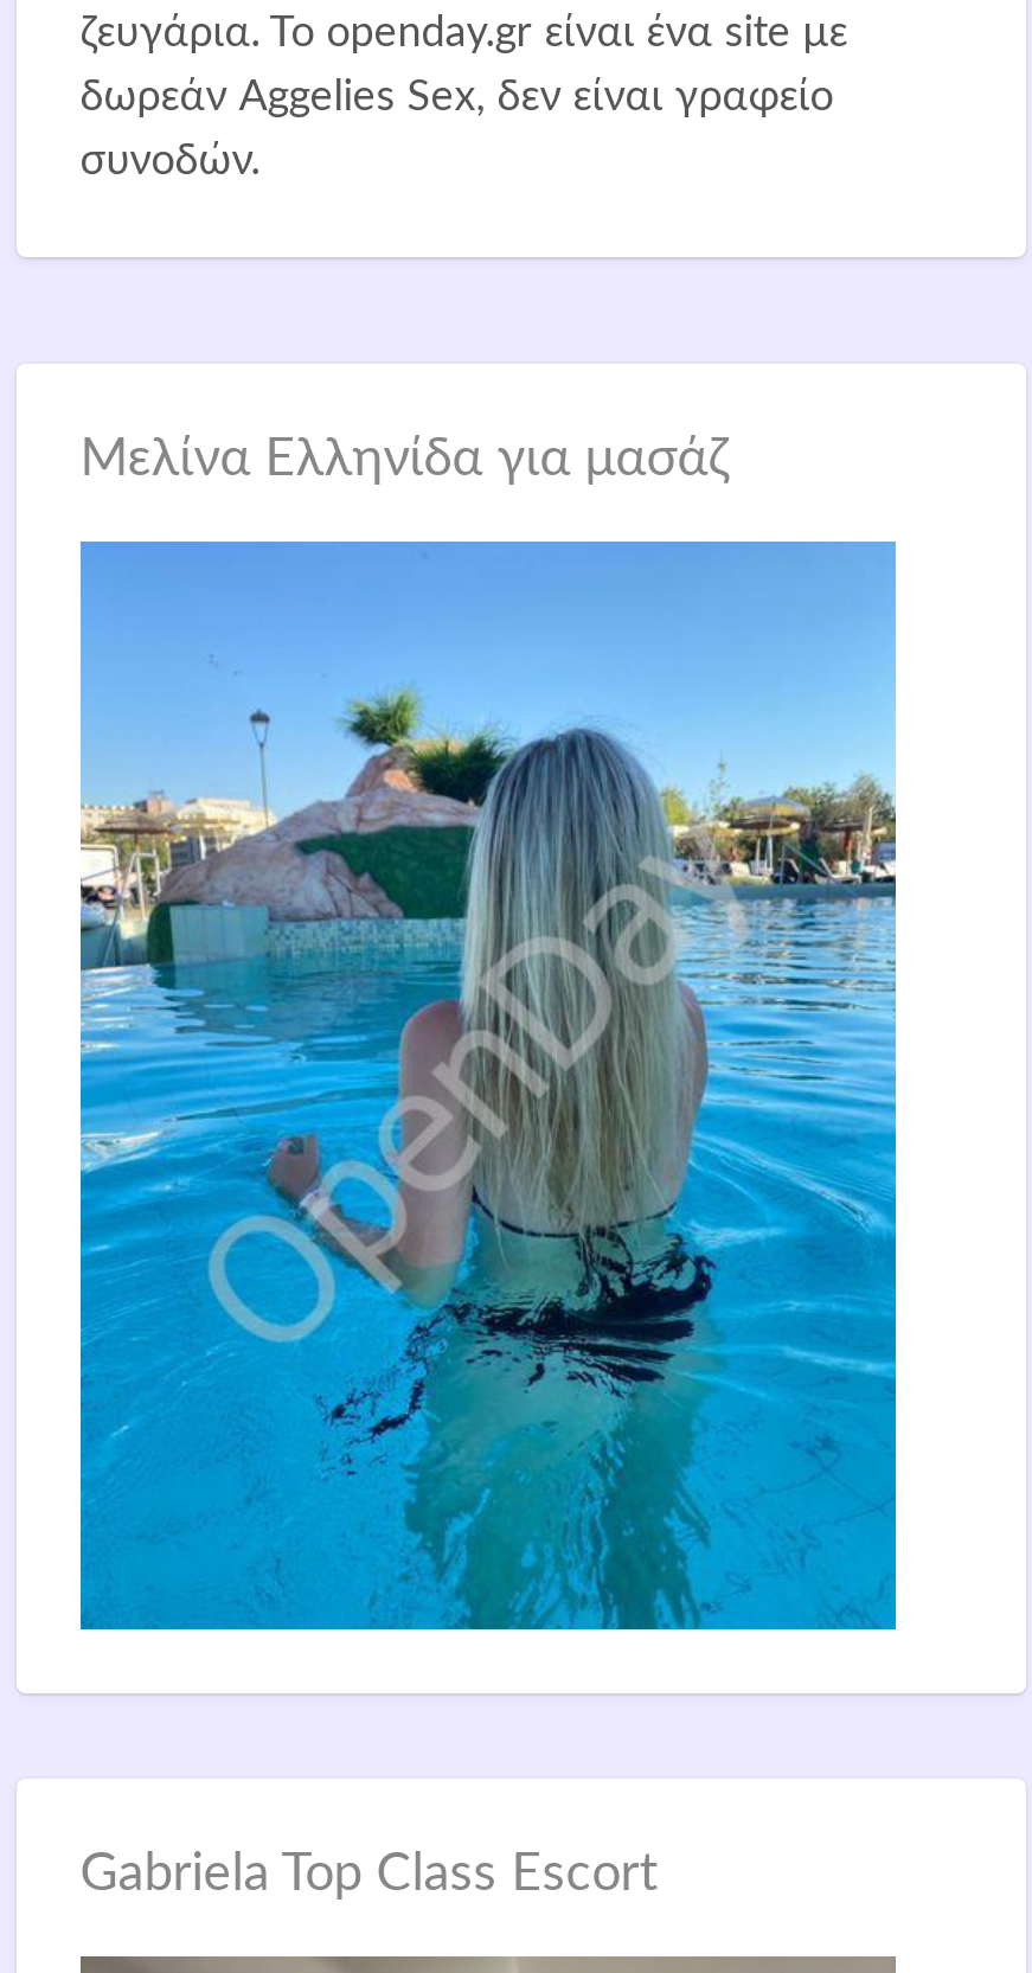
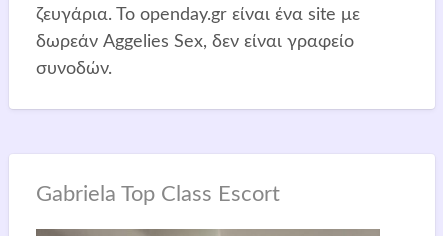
- Μελίνα Ελληνίδα για μασάζ

- [image]
